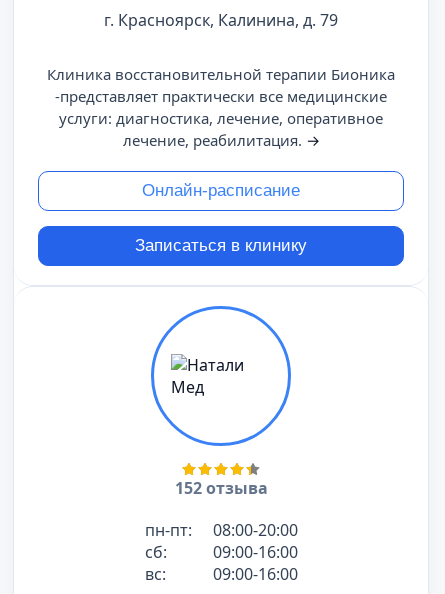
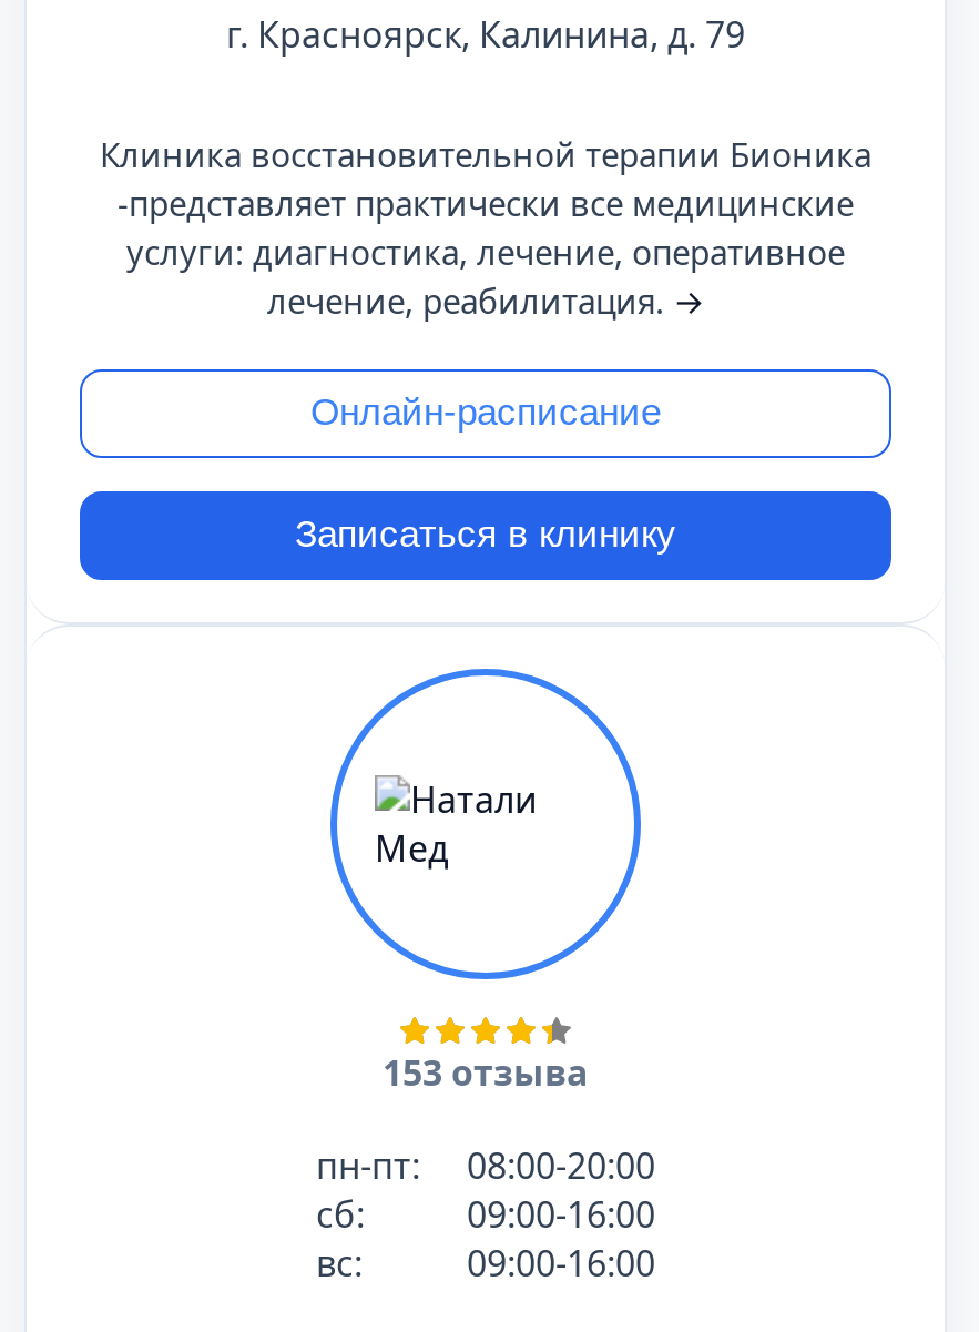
- 152 отзыва
+ 153 отзыва
